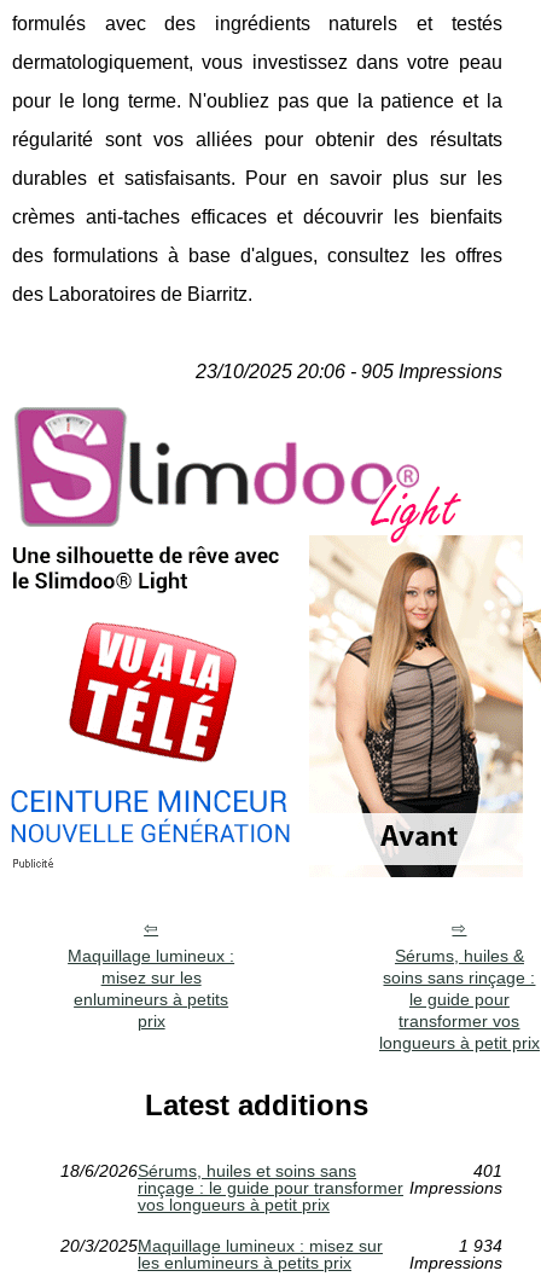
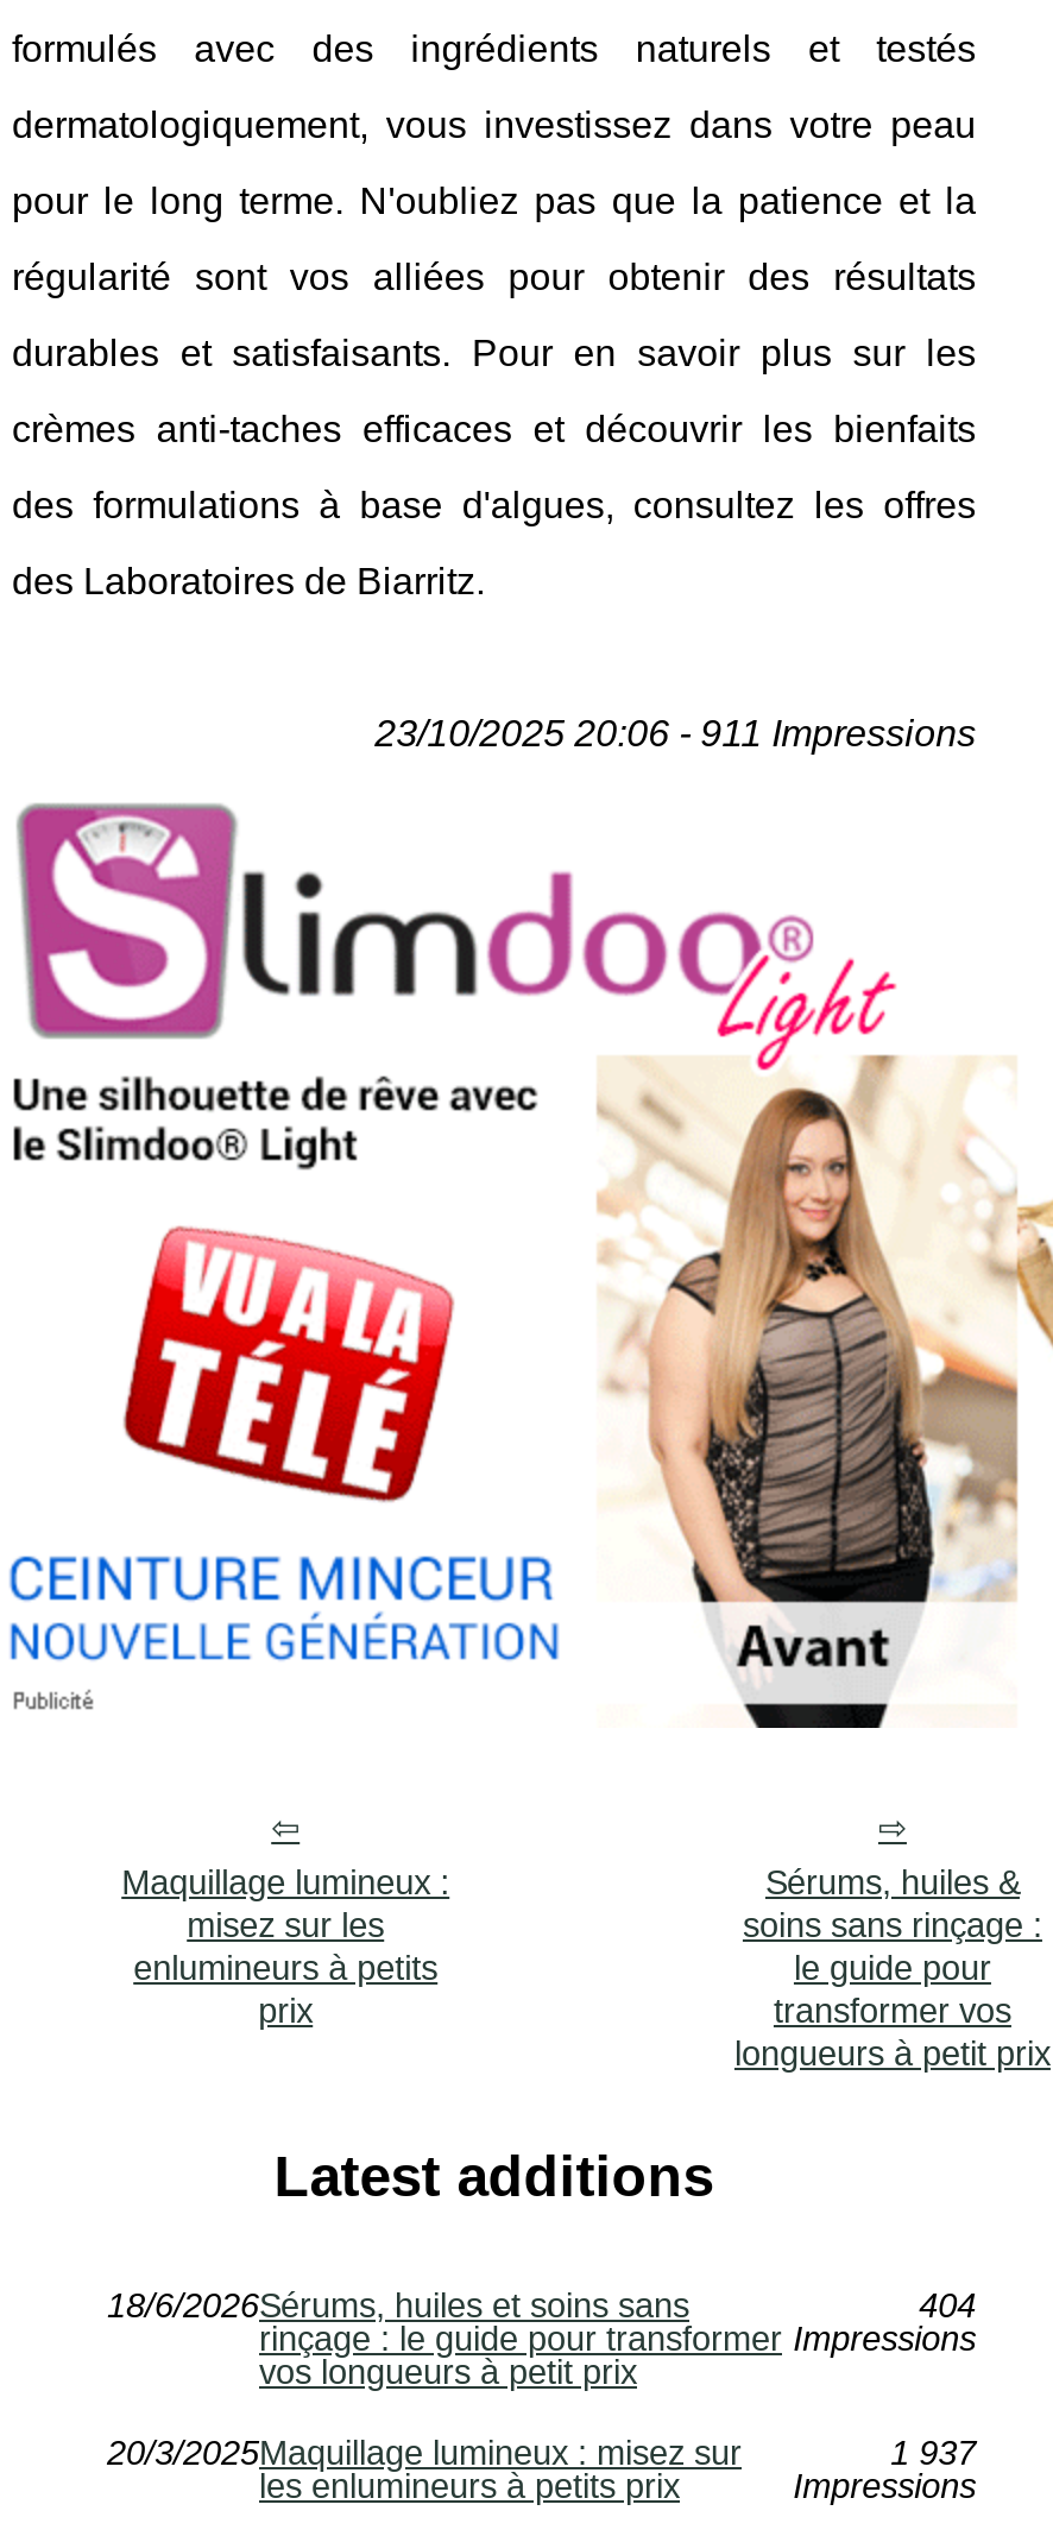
- 23/10/2025 20:06 - 905 Impressions
+ 23/10/2025 20:06 - 911 Impressions

- 401
+ 404

- 1 934
+ 1 937
